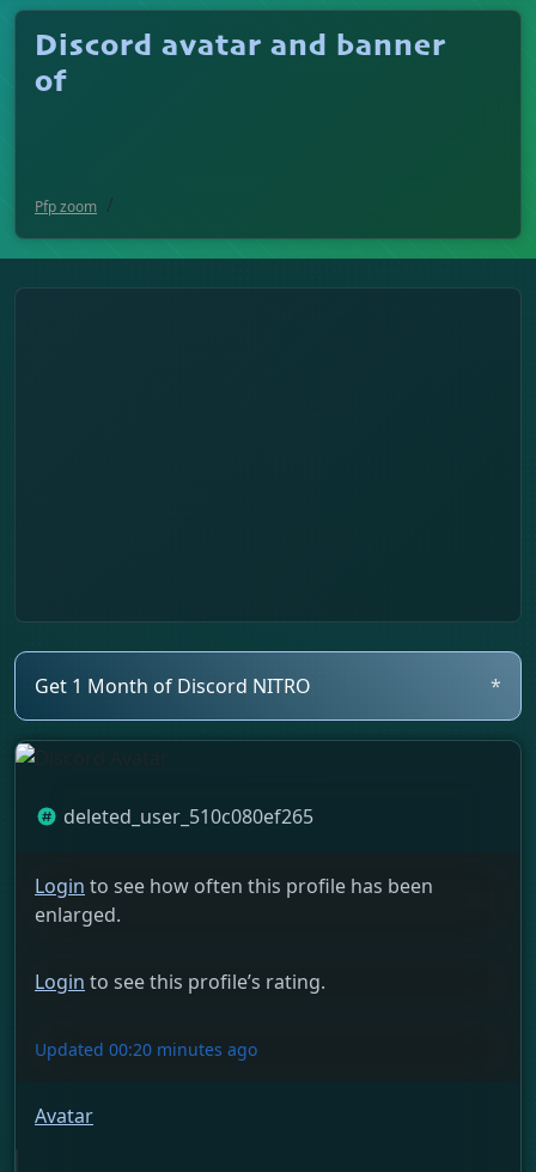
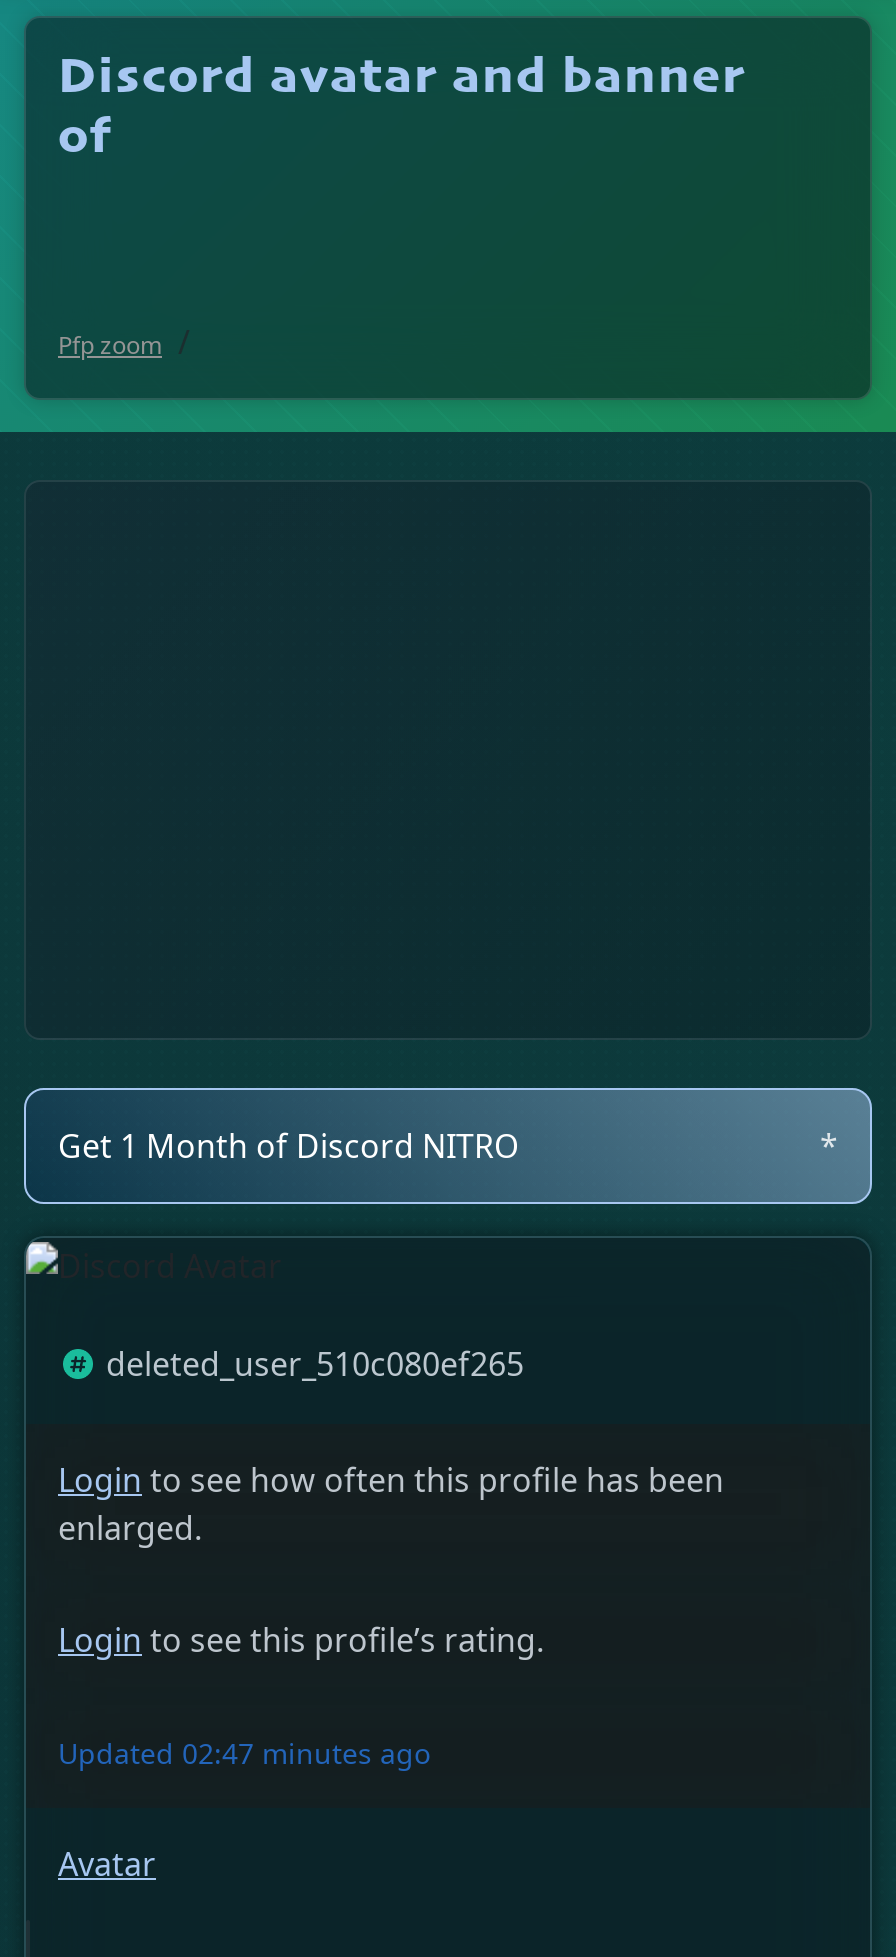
- Updated 00:20 minutes ago
+ Updated 02:47 minutes ago
